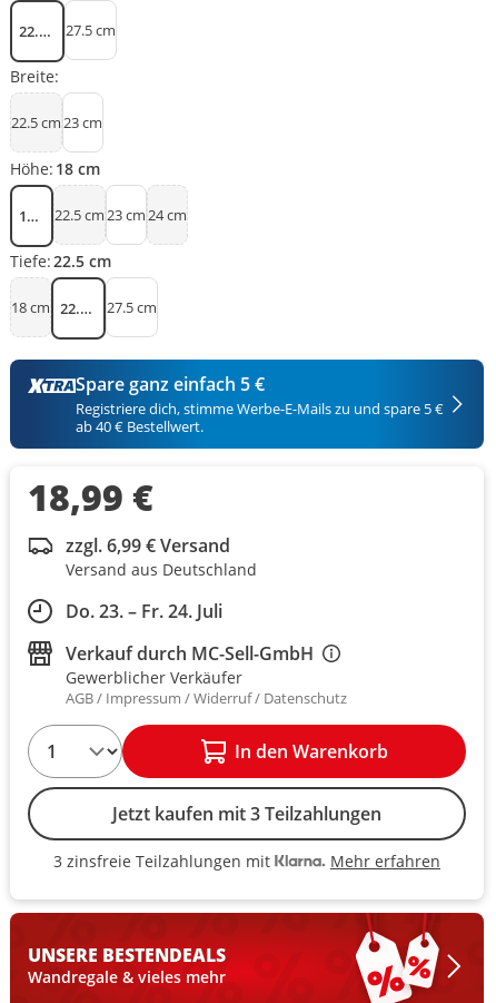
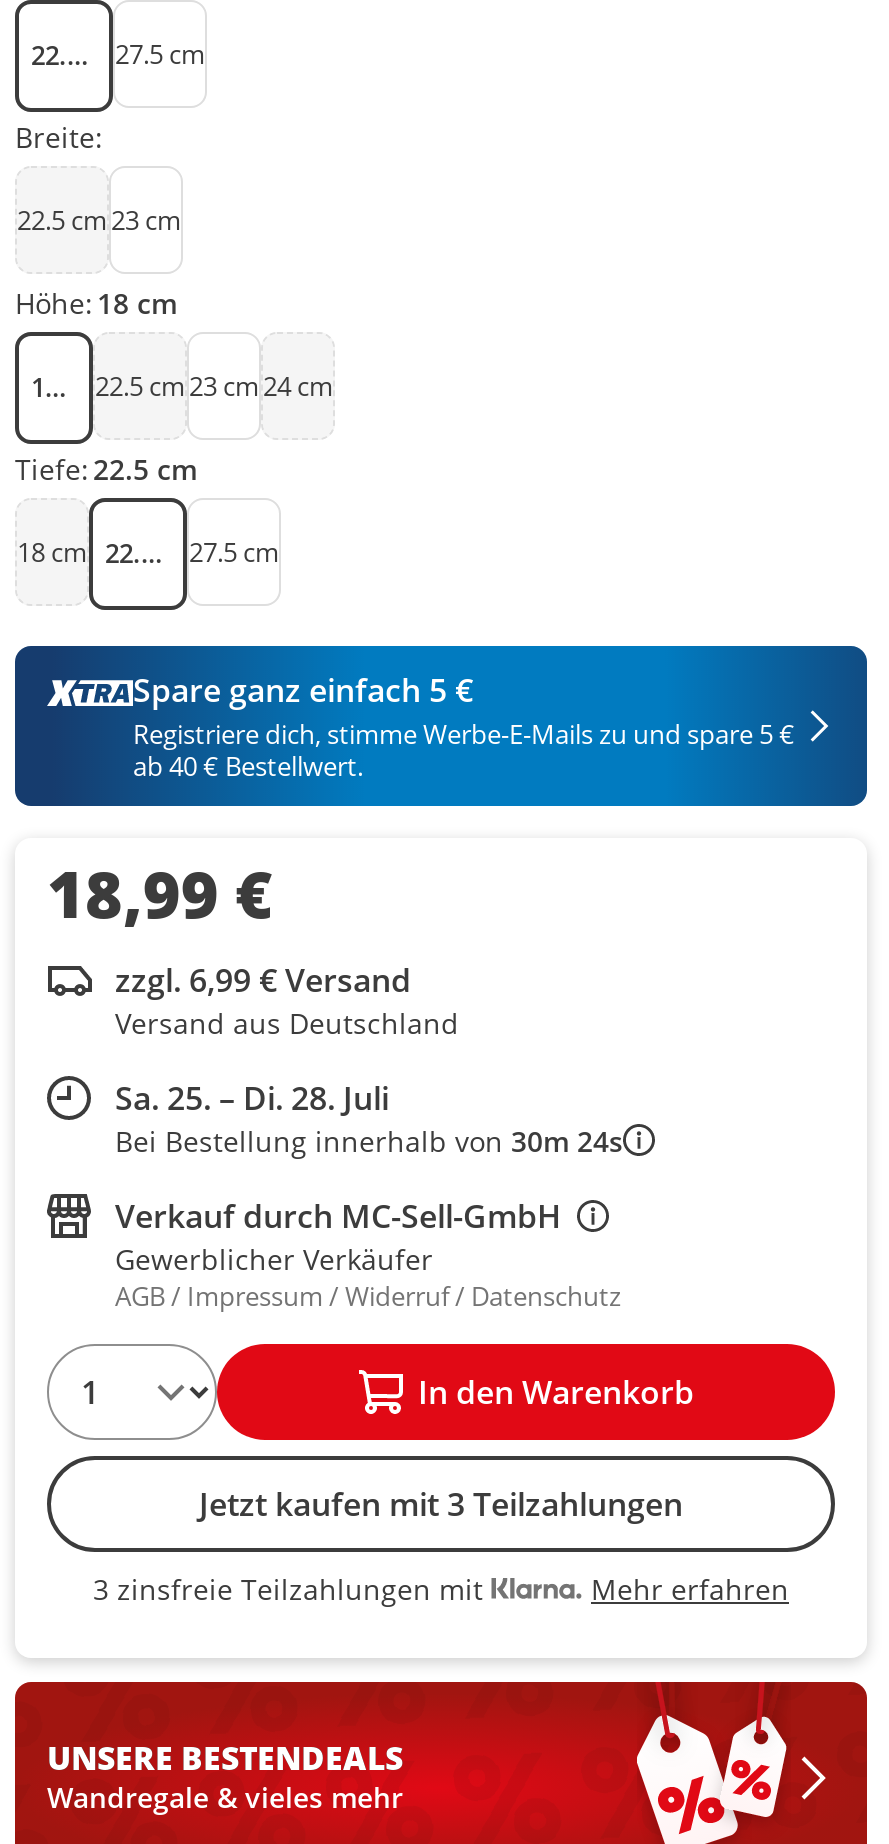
- Do. 23. – Fr. 24. Juli
+ Sa. 25. – Di. 28. Juli
+ Bei Bestellung innerhalb von 30m 24s
